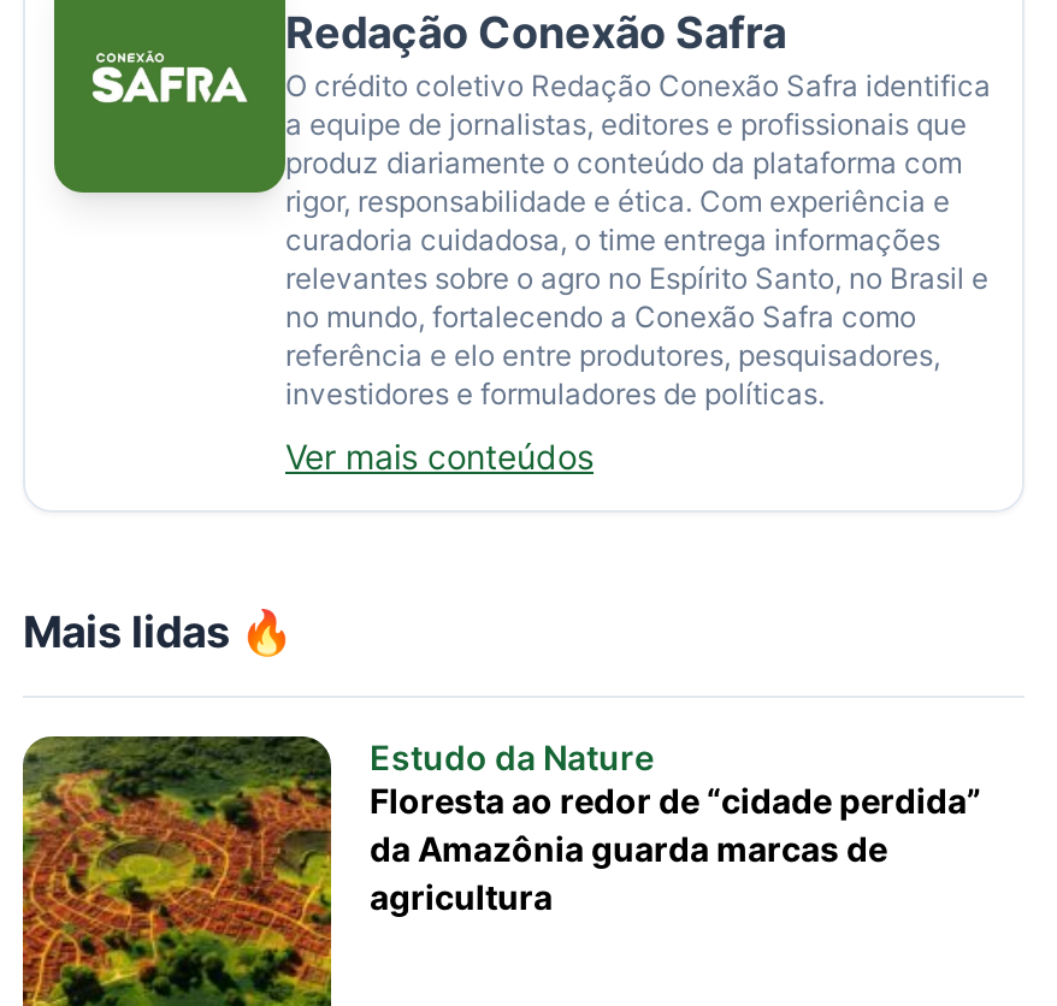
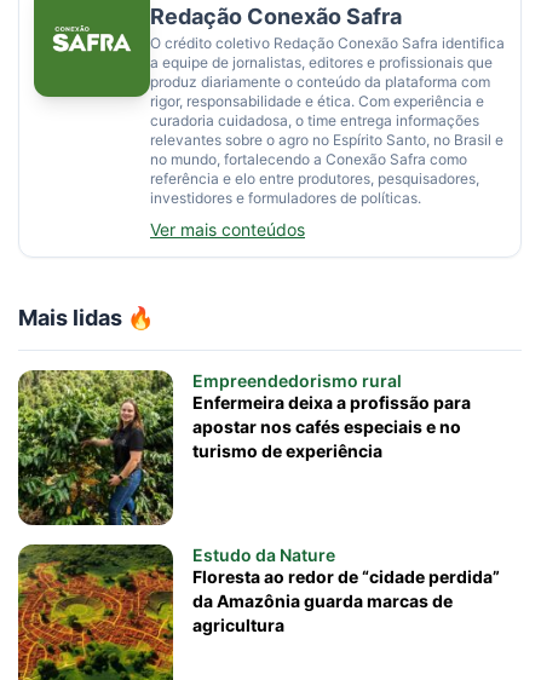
+ [image]
+ Empreendedorismo rural
+ Enfermeira deixa a profissão para
+ apostar nos cafés especiais e no
+ turismo de experiência
